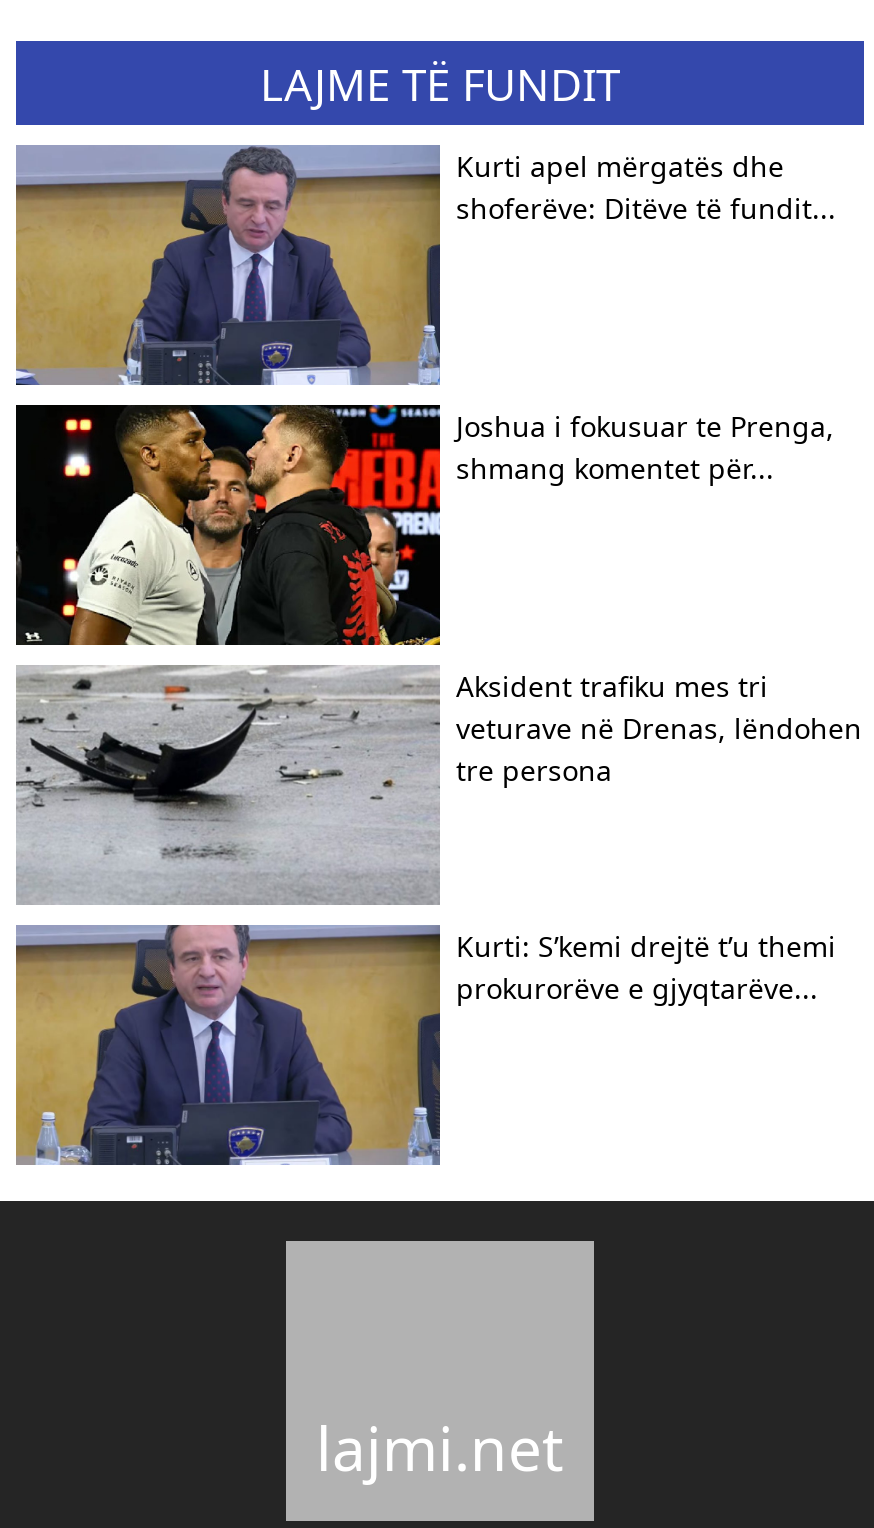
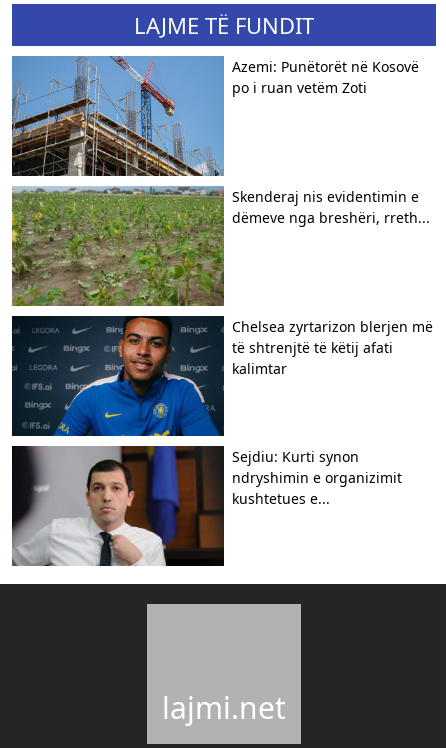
- [image]
- Kurti apel mërgatës dhe
- shoferëve: Ditëve të fundit...
+ [image]
+ Azemi: Punëtorët në Kosovë
+ po i ruan vetëm Zoti

- [image]
- Joshua i fokusuar te Prenga,
- shmang komentet për...
+ [image]
+ Skenderaj nis evidentimin e
+ dëmeve nga breshëri, rreth...

- [image]
- Aksident trafiku mes tri
- veturave në Drenas, lëndohen
- tre persona
+ [image]
+ Chelsea zyrtarizon blerjen më
+ të shtrenjtë të këtij afati
+ kalimtar

- [image]
- Kurti: S’kemi drejtë t’u themi
- prokurorëve e gjyqtarëve...
+ [image]
+ Sejdiu: Kurti synon
+ ndryshimin e organizimit
+ kushtetues e...
